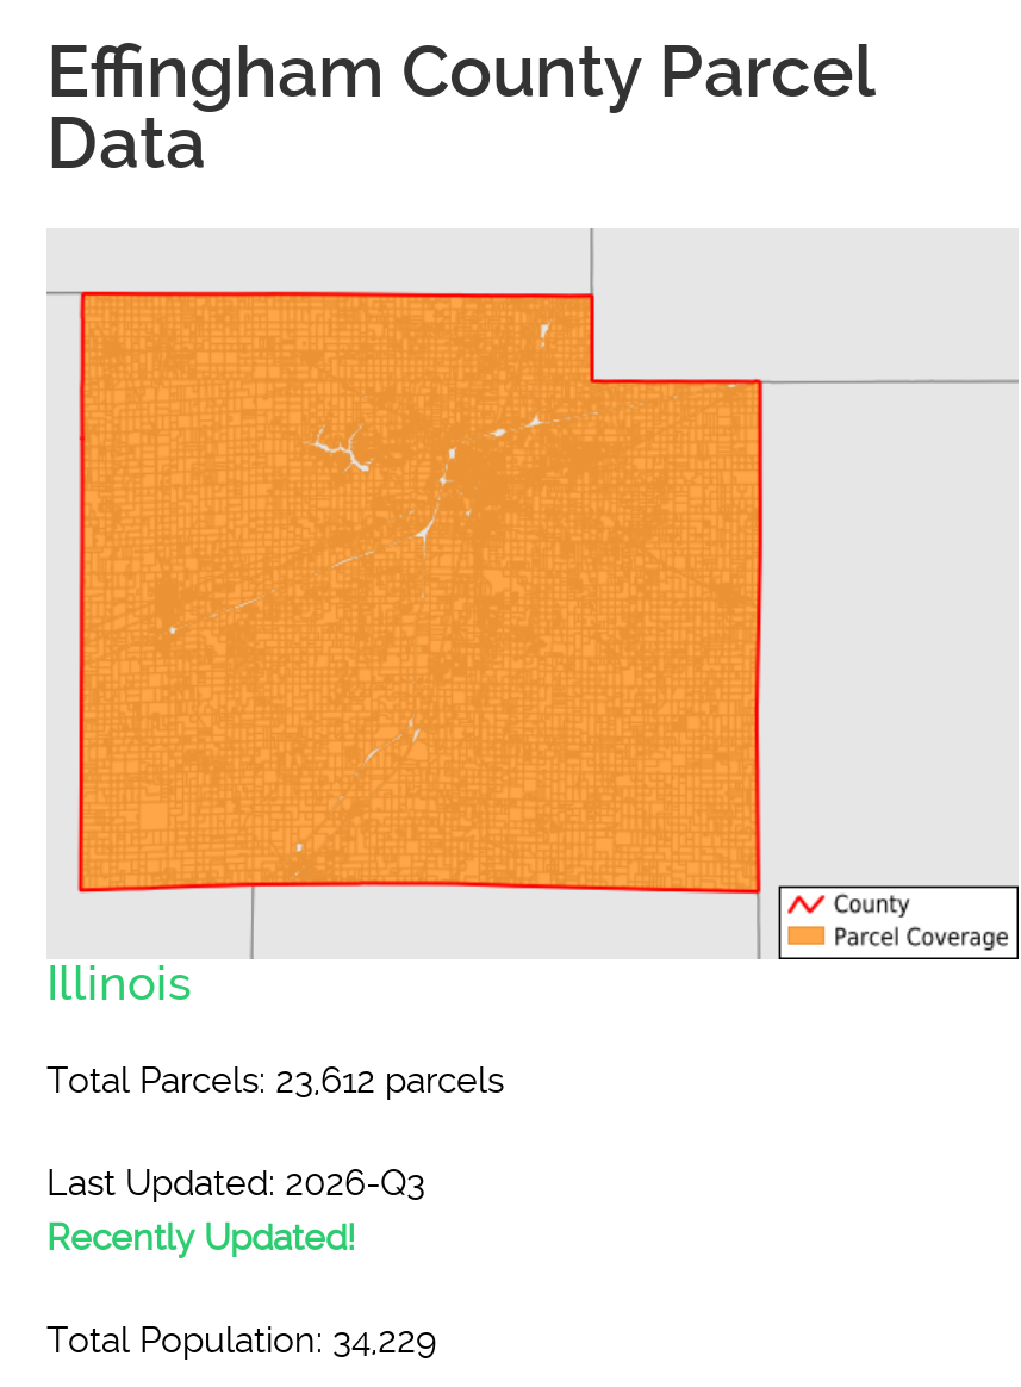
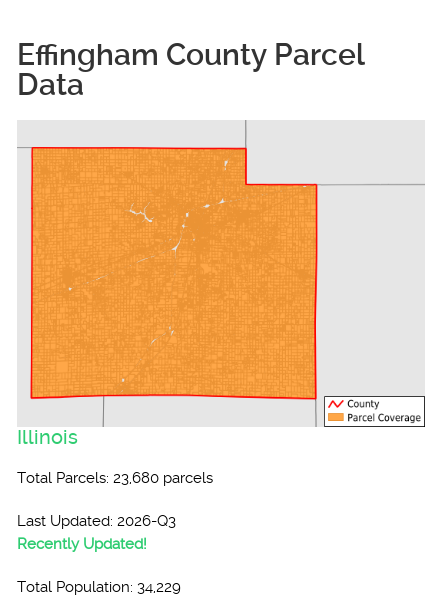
- Total Parcels: 23,612 parcels
+ Total Parcels: 23,680 parcels
